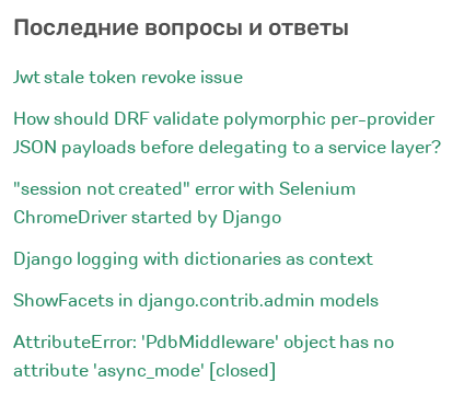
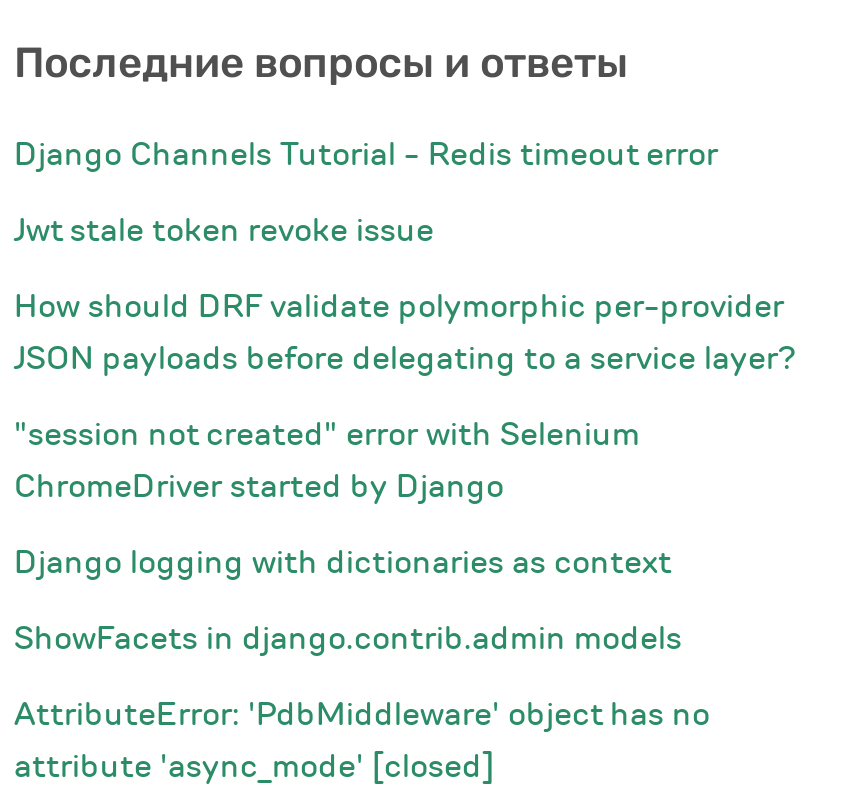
+ Django Channels Tutorial - Redis timeout error
